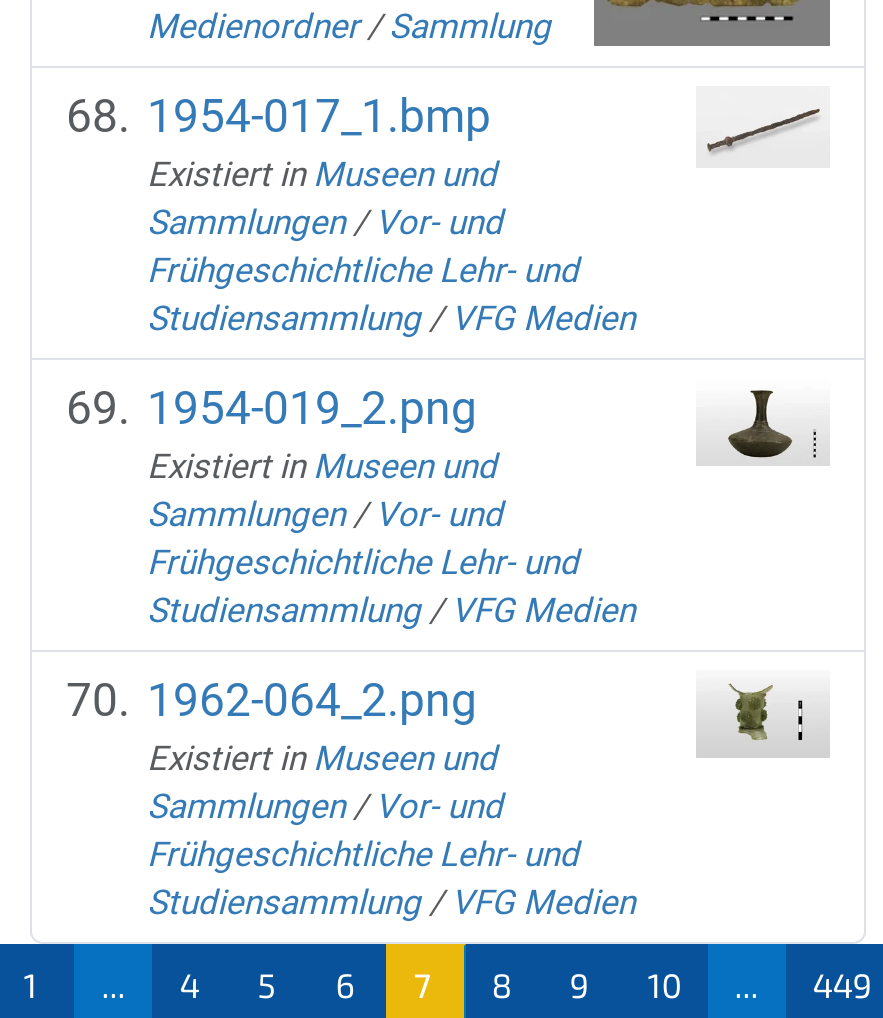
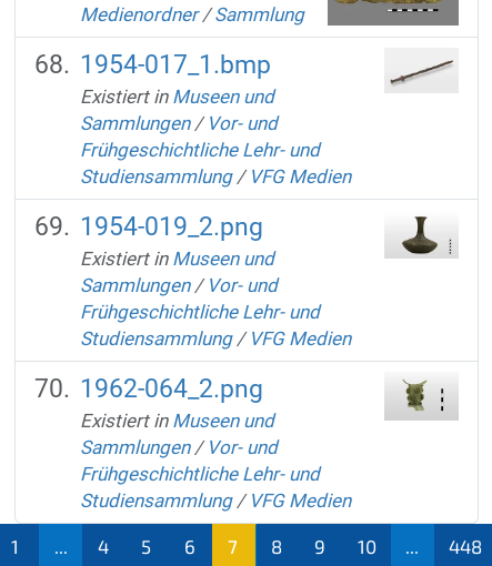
- 449
+ 448
